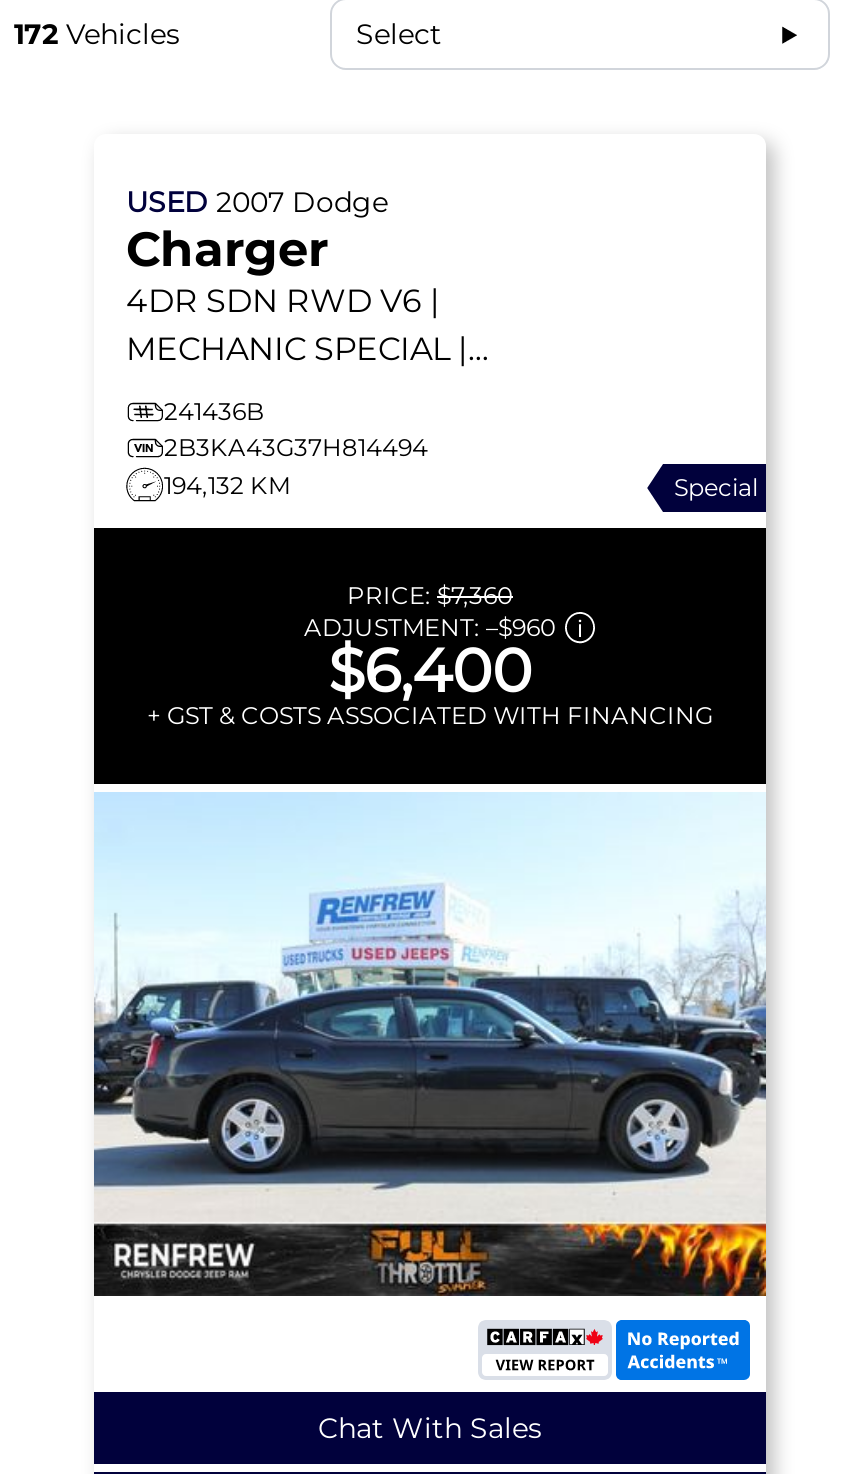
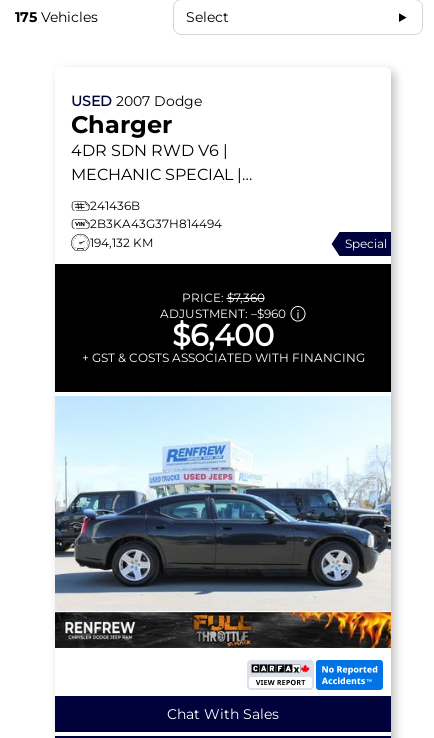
- 172 Vehicles
+ 175 Vehicles
